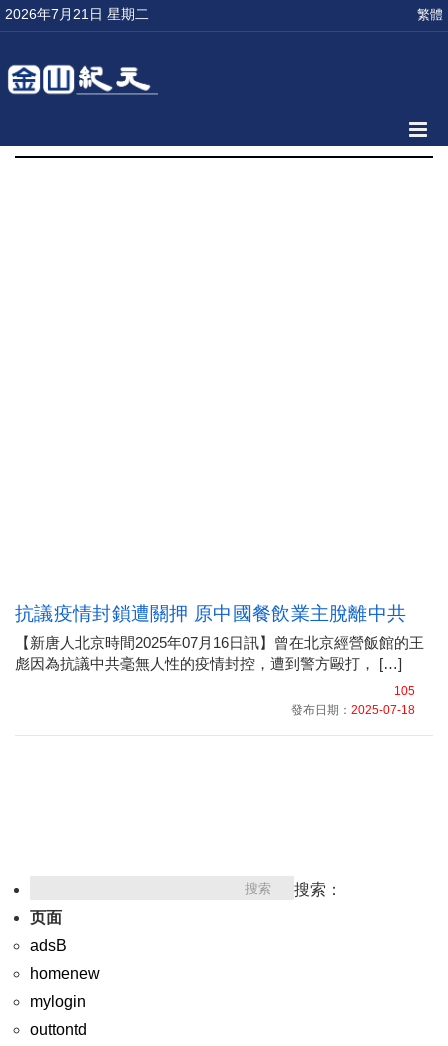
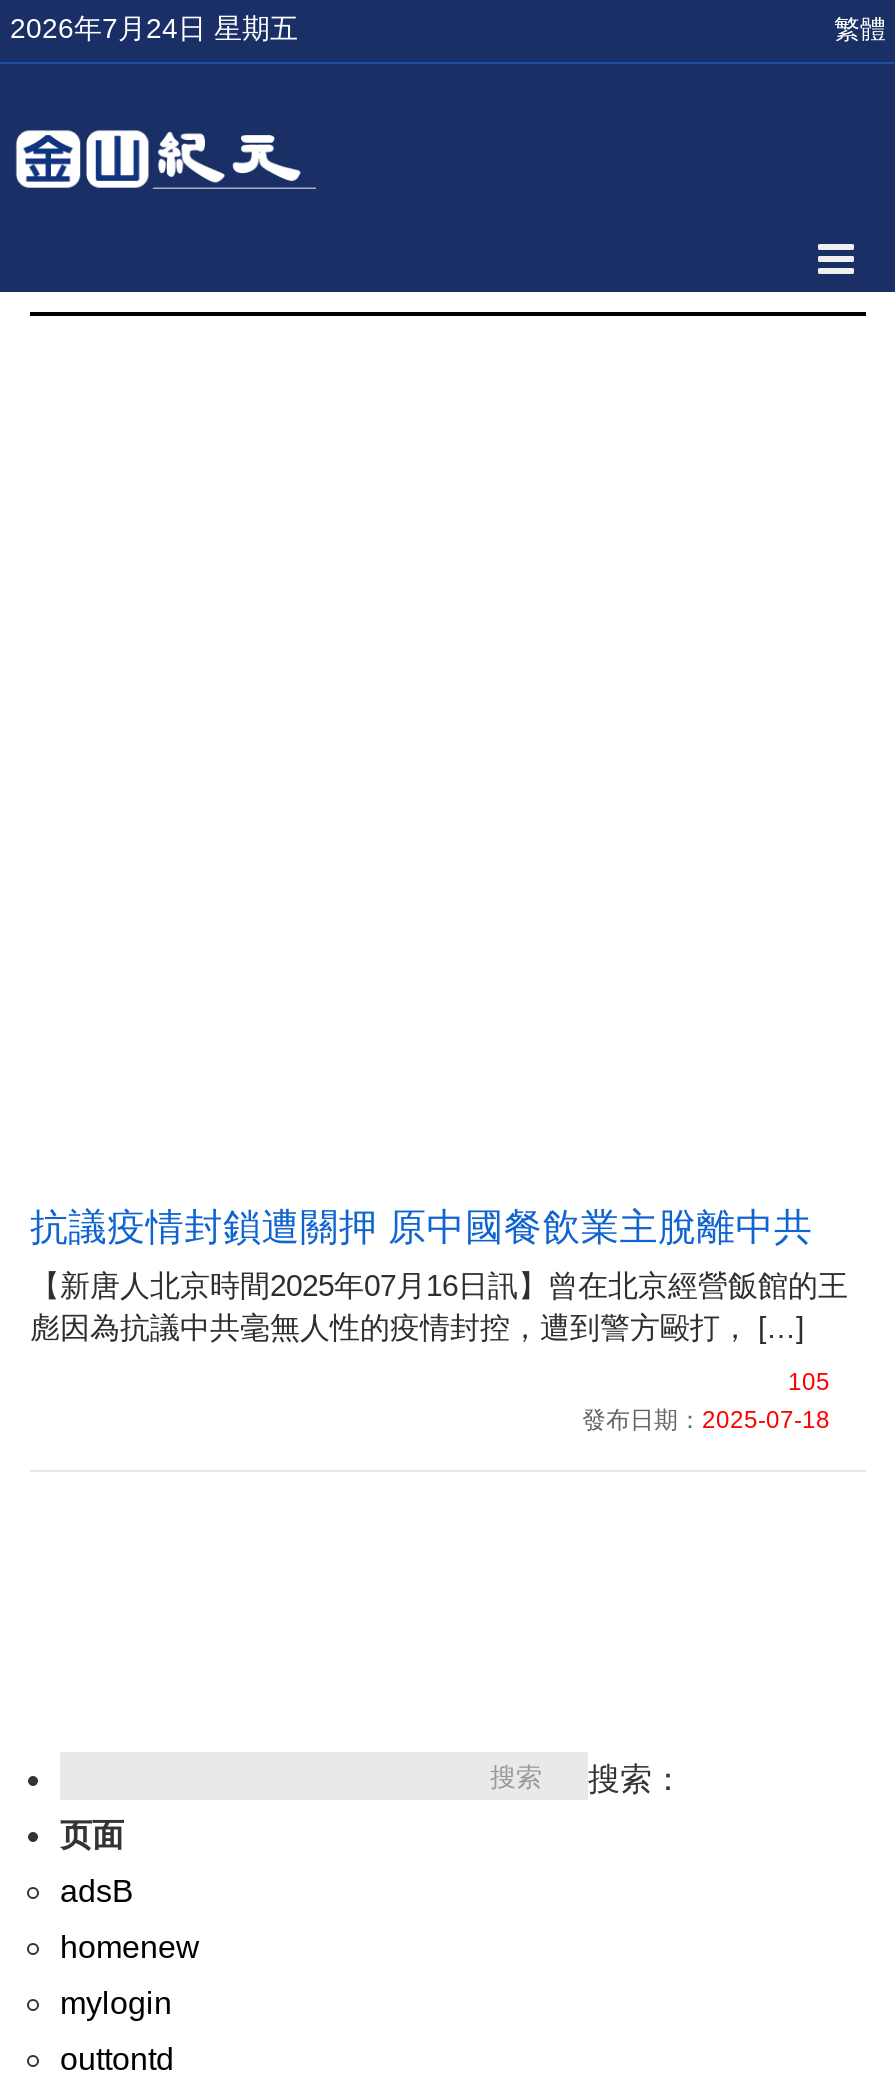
- 2026年7月21日 星期二
+ 2026年7月24日 星期五
